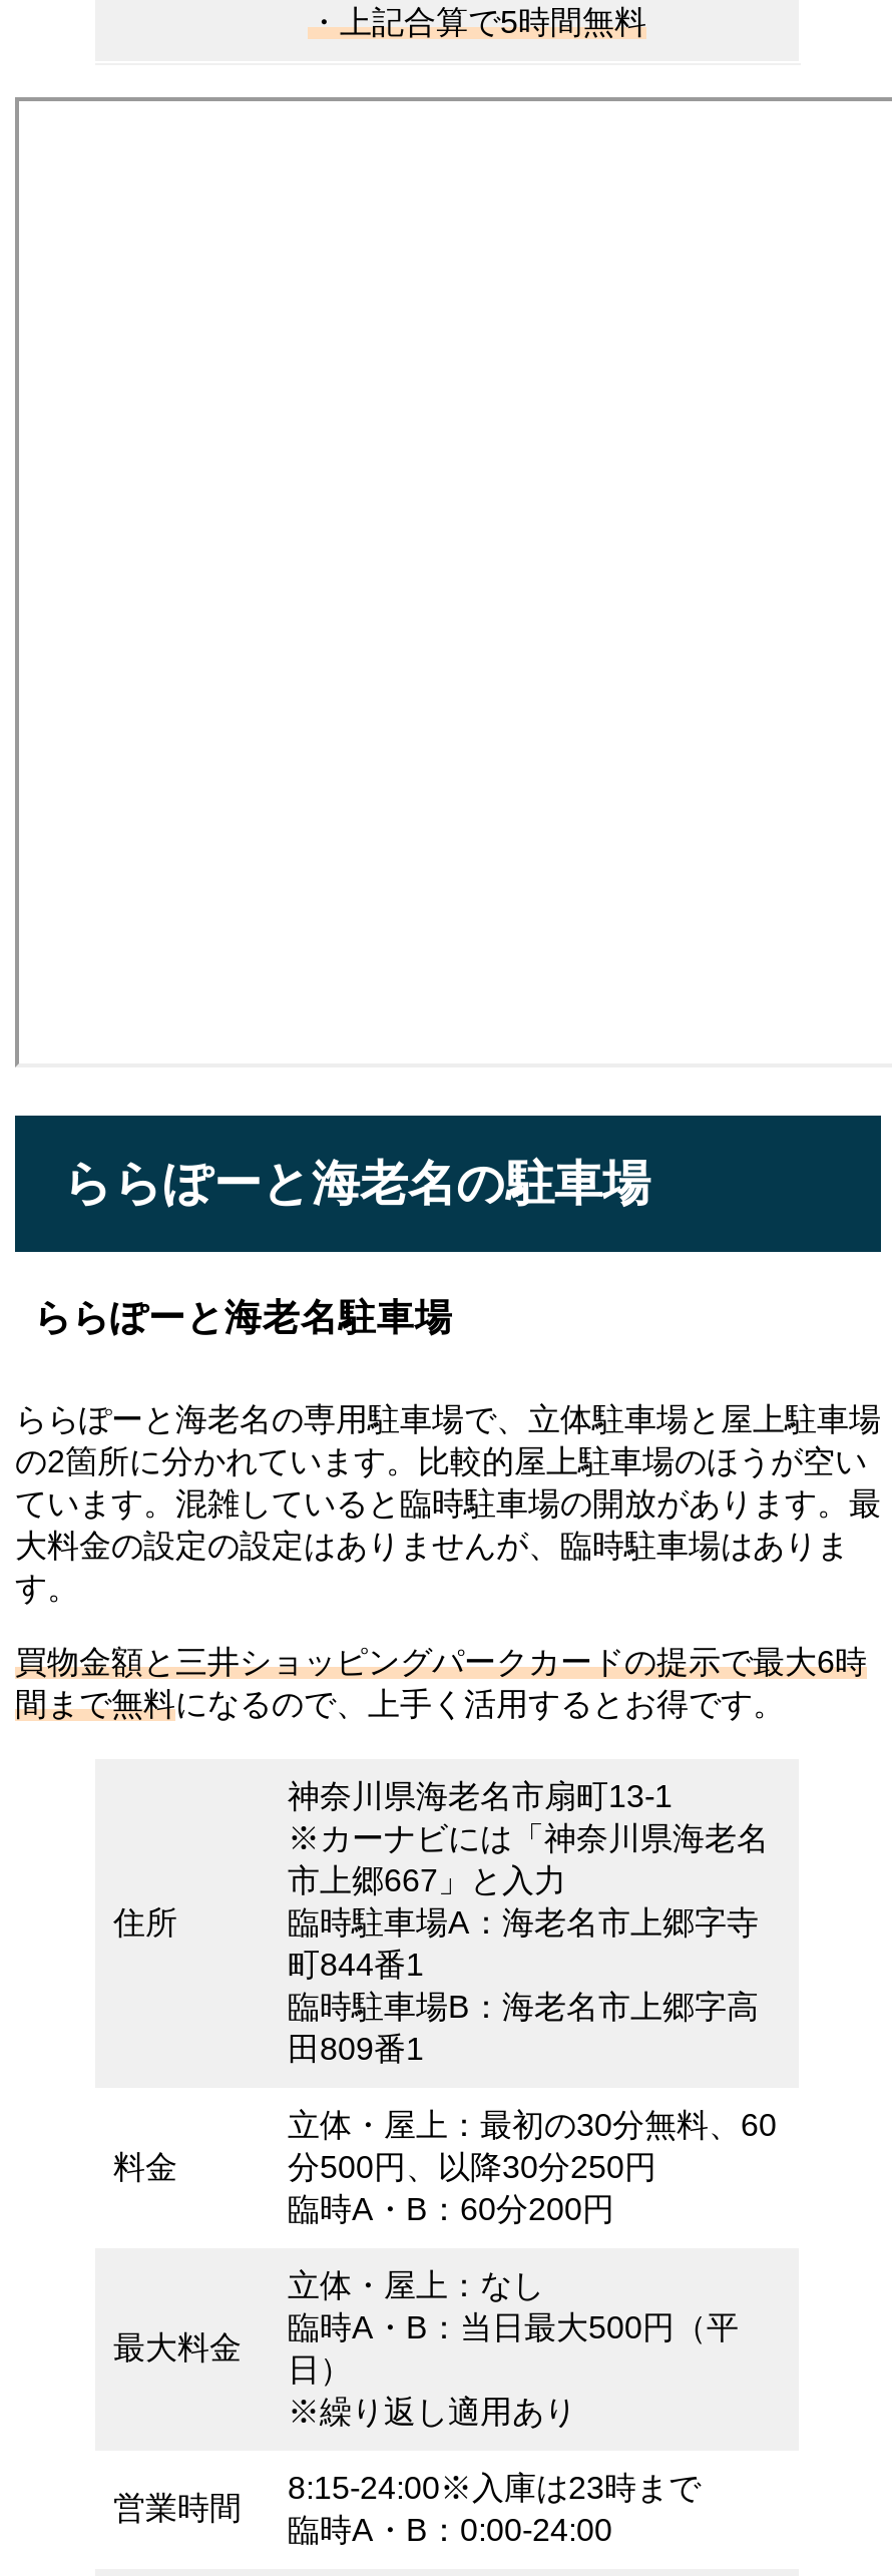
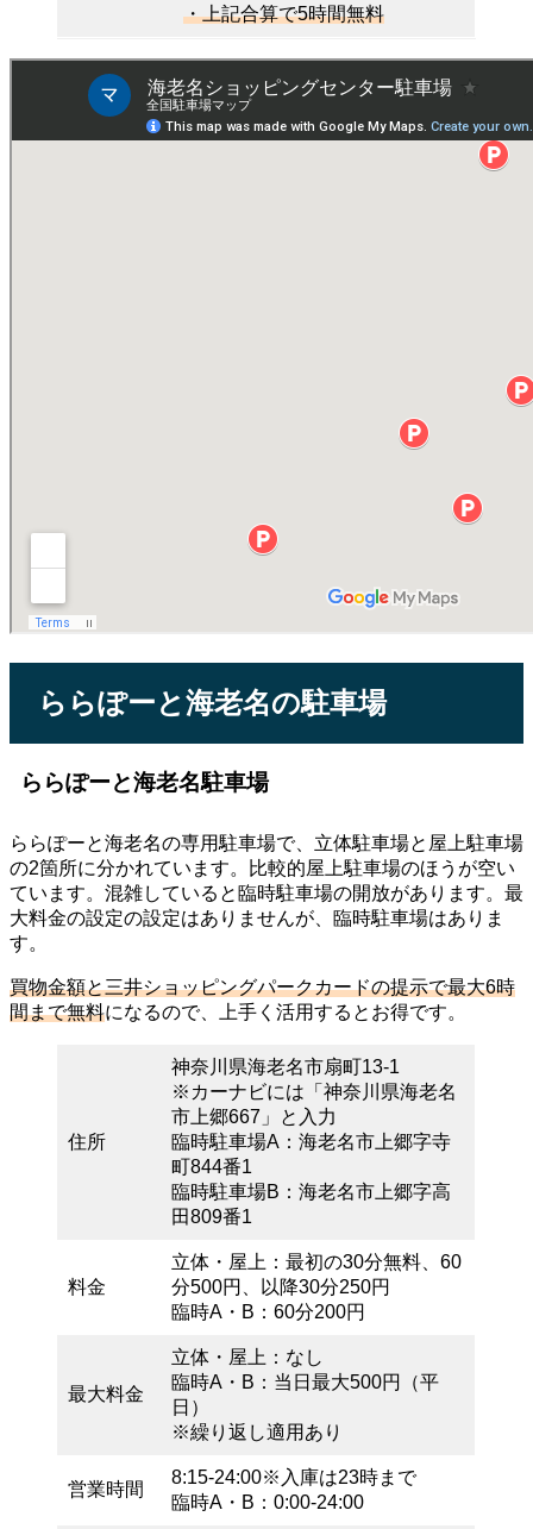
+ [image]
